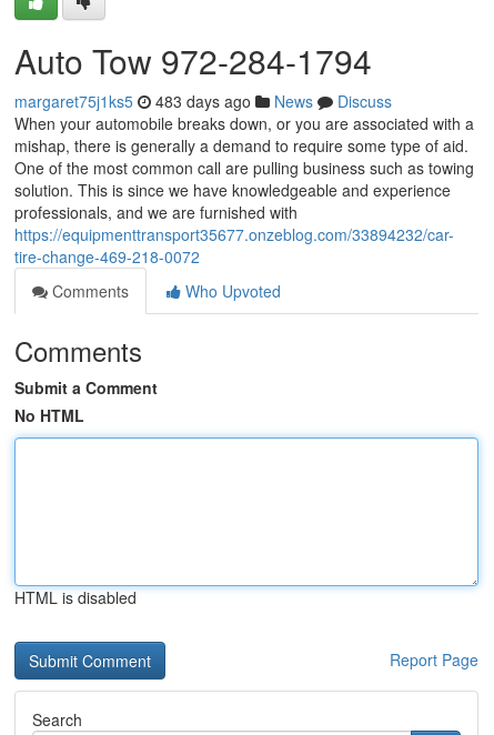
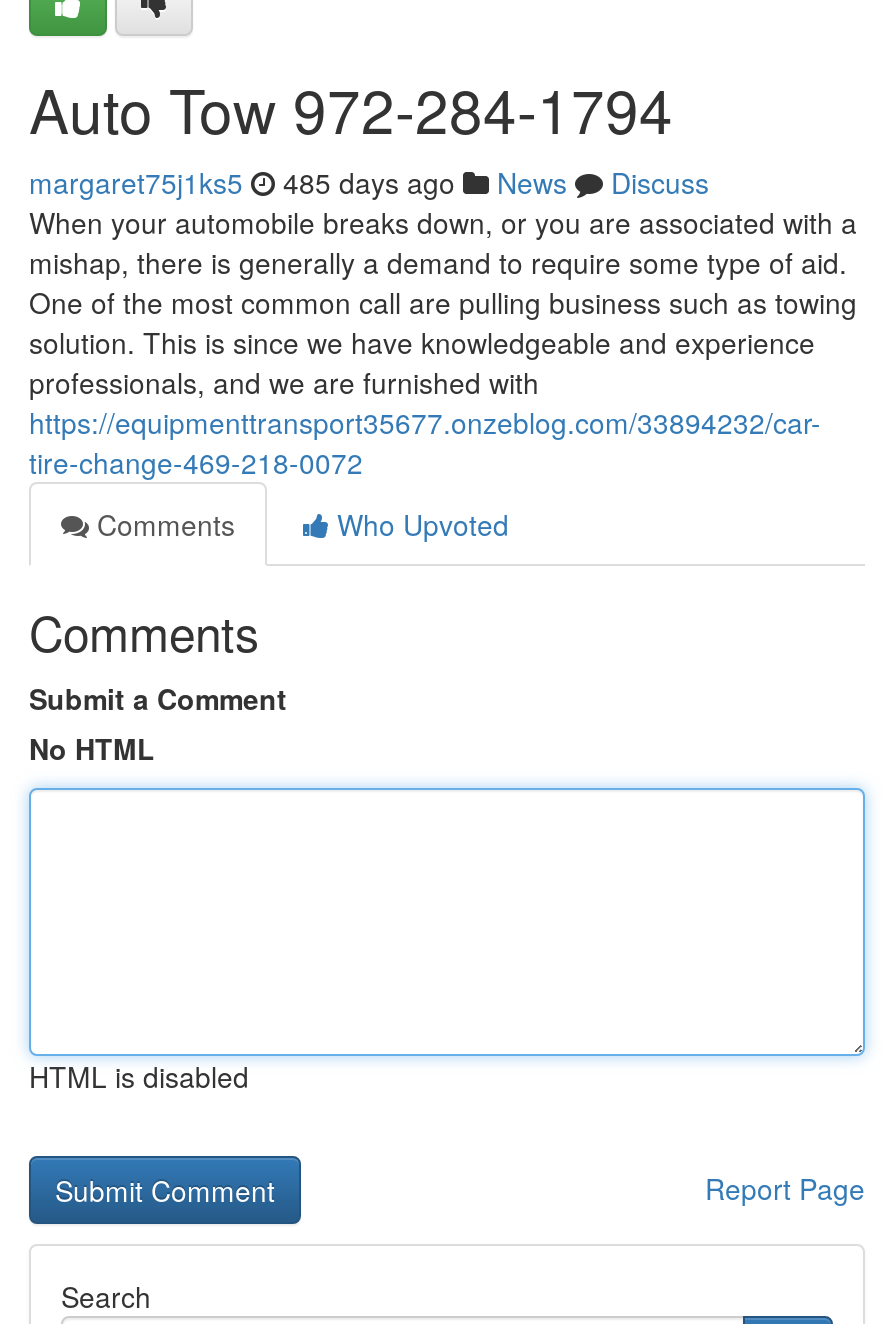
- margaret75j1ks5 483 days ago News Discuss
+ margaret75j1ks5 485 days ago News Discuss
